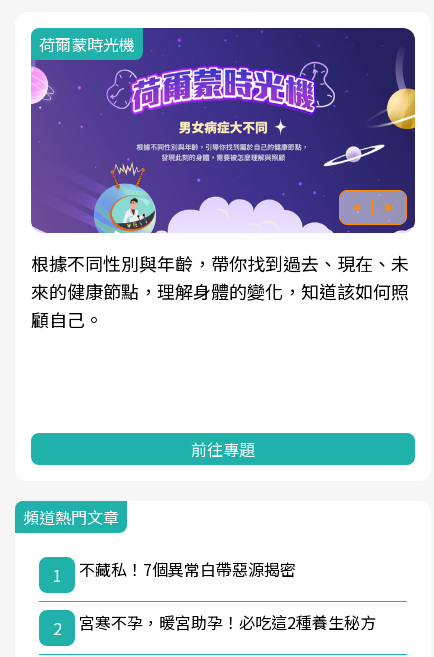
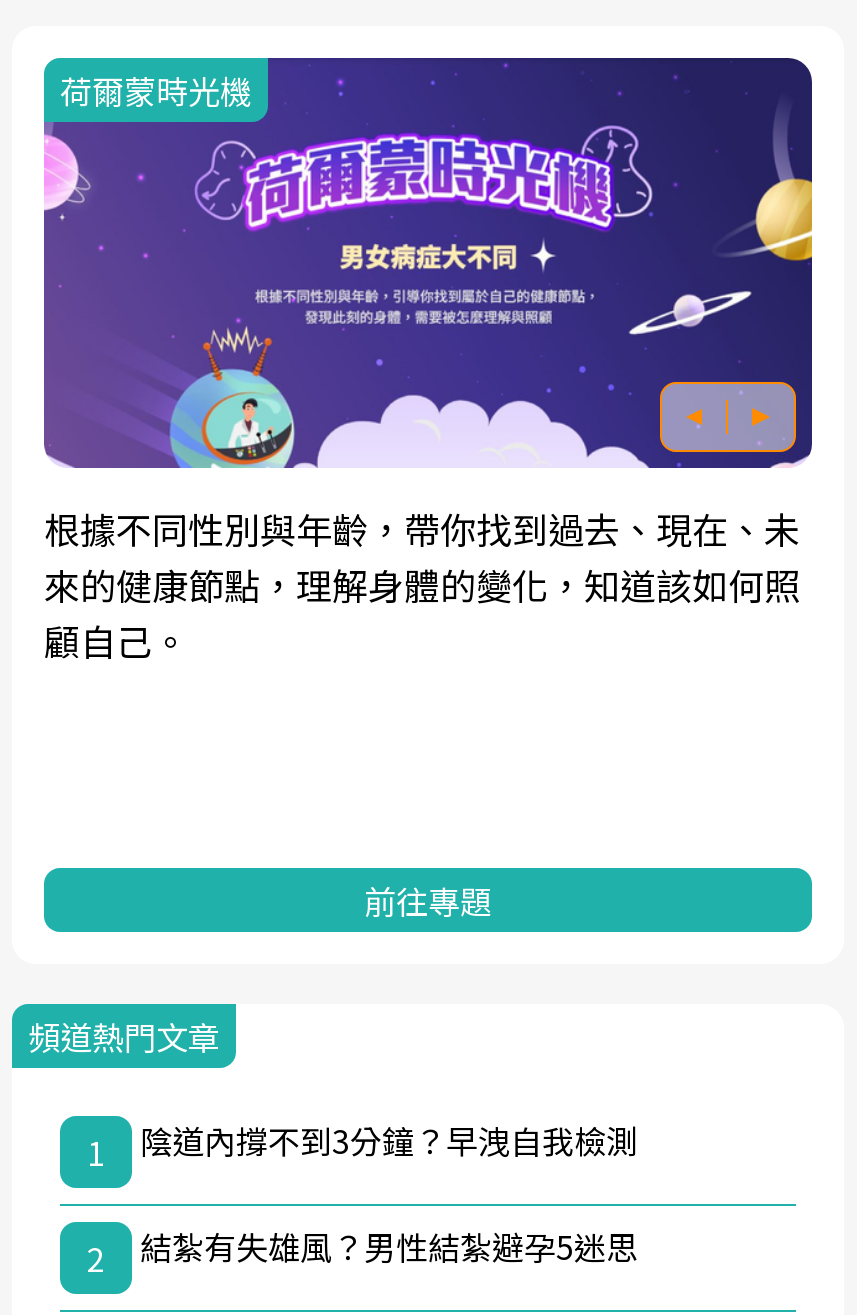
- 不藏私！7個異常白帶惡源揭密
+ 陰道內撐不到3分鐘？早洩自我檢測

- 宮寒不孕，暖宮助孕！必吃這2種養生秘方
+ 結紮有失雄風？男性結紮避孕5迷思
